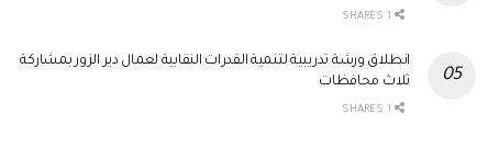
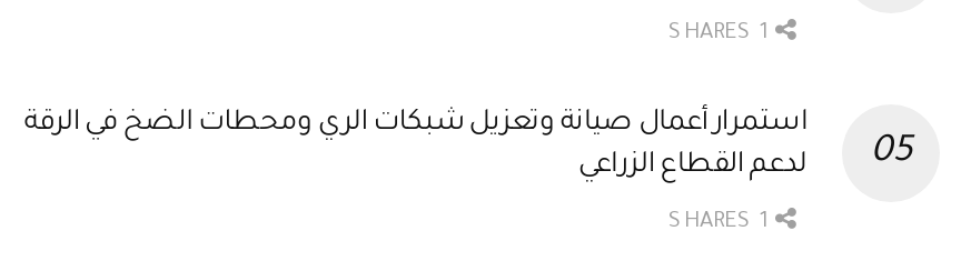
- انطلاق ورشة تدريبية لتنمية القدرات النقابية لعمال دير الزور بمشاركة
- ثلاث محافظات
+ استمرار أعمال صيانة وتعزيل شبكات الري ومحطات الضخ في الرقة
+ لدعم القطاع الزراعي
